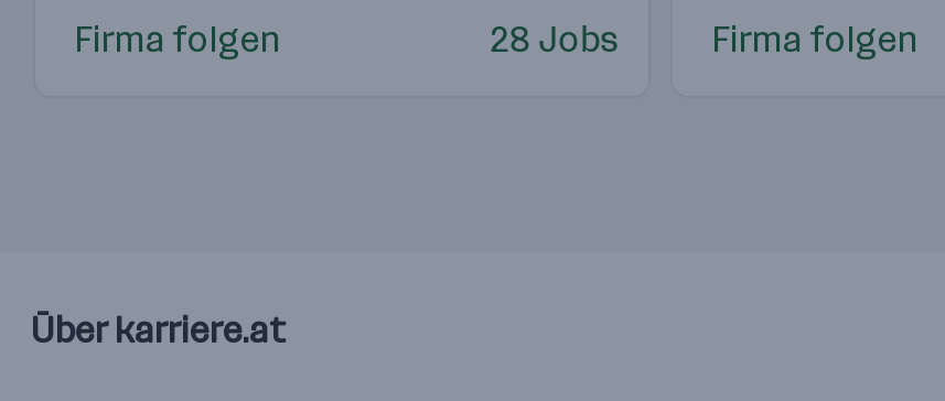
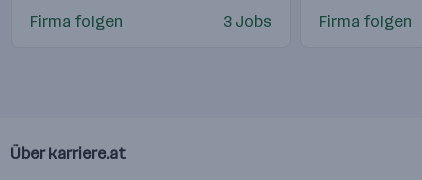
- 28 Jobs
+ 3 Jobs
